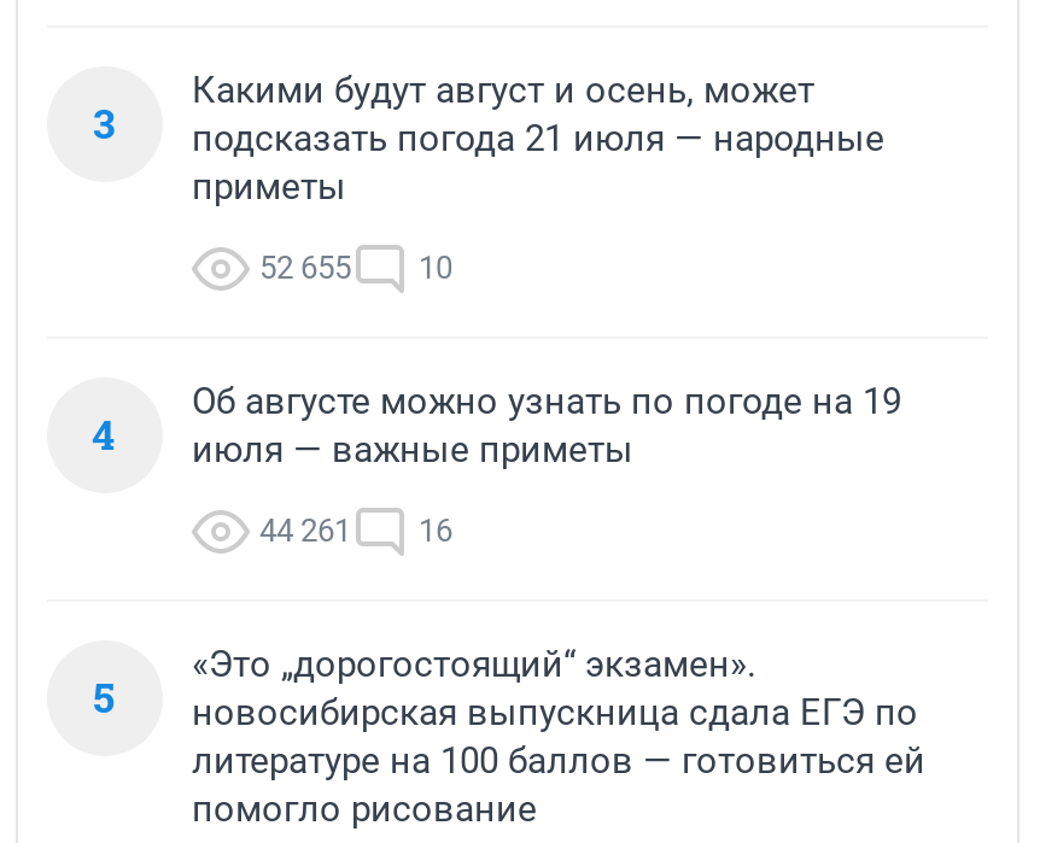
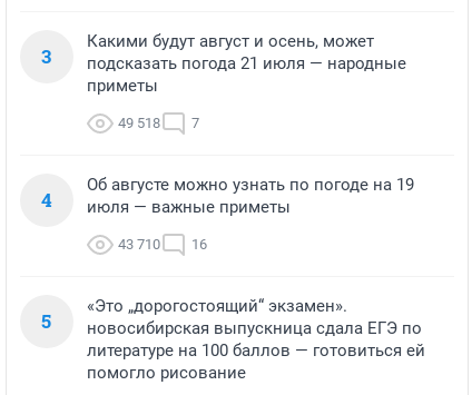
- 52 655
+ 49 518

- 10
+ 7

- 44 261 16
+ 43 710 16
